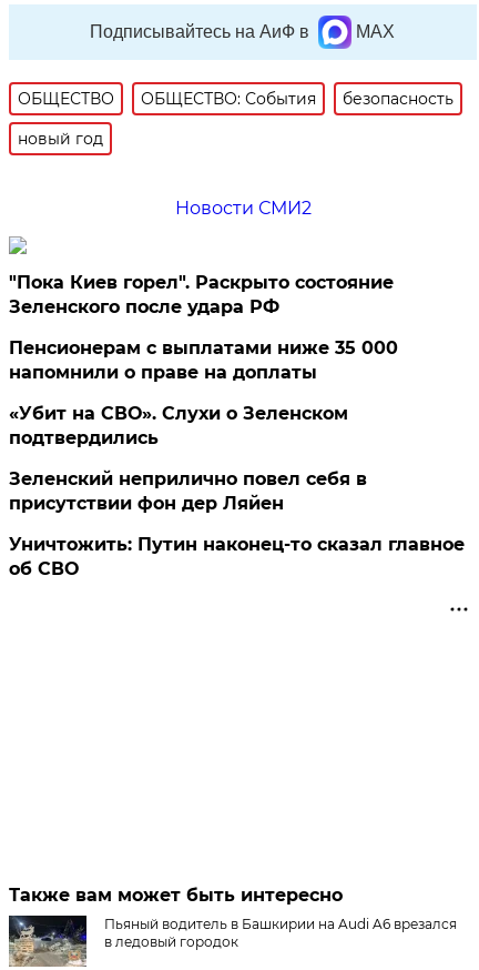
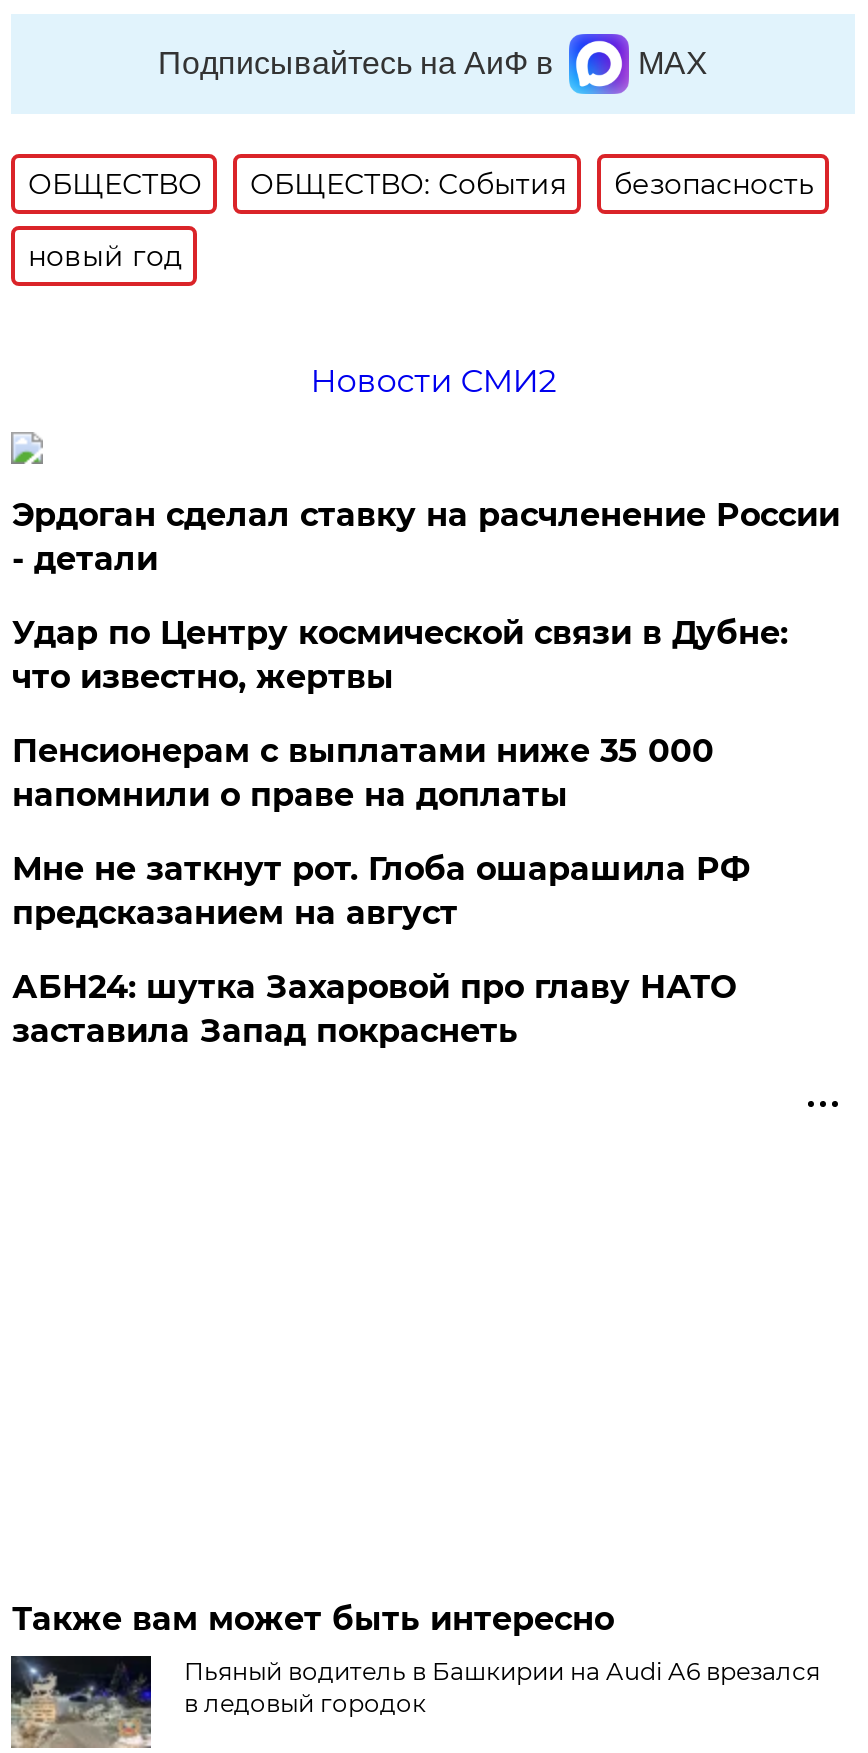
- "Пока Киев горел". Раскрыто состояние
- Зеленского после удара РФ
+ Эрдоган сделал ставку на расчленение России
+ - детали
+ Удар по Центру космической связи в Дубне:
+ что известно, жертвы

moved down: Пенсионерам с выплатами ниже 35 000 | напомнили о праве на доплаты

- «Убит на СВО». Слухи о Зеленском
- подтвердились
- Зеленский неприлично повел cебя в
- присутствии фон дер Ляйен
- Уничтожить: Путин наконец-то сказал главное
- об СВО
+ Мне не заткнут рот. Глоба ошарашила РФ
+ предсказанием на август
+ АБН24: шутка Захаровой про главу НАТО
+ заставила Запад покраснеть
